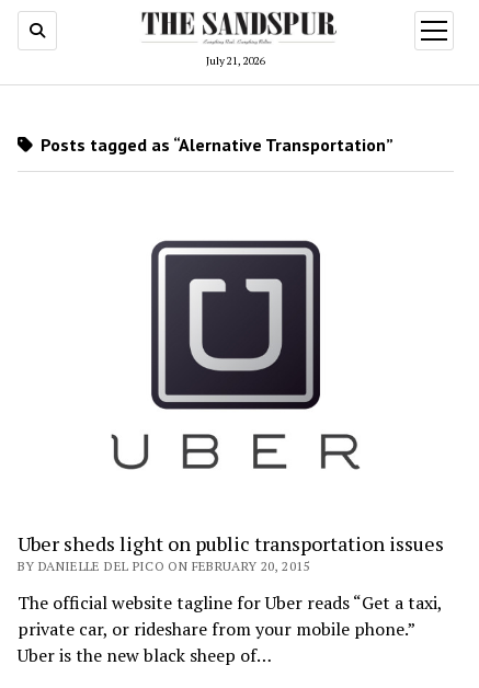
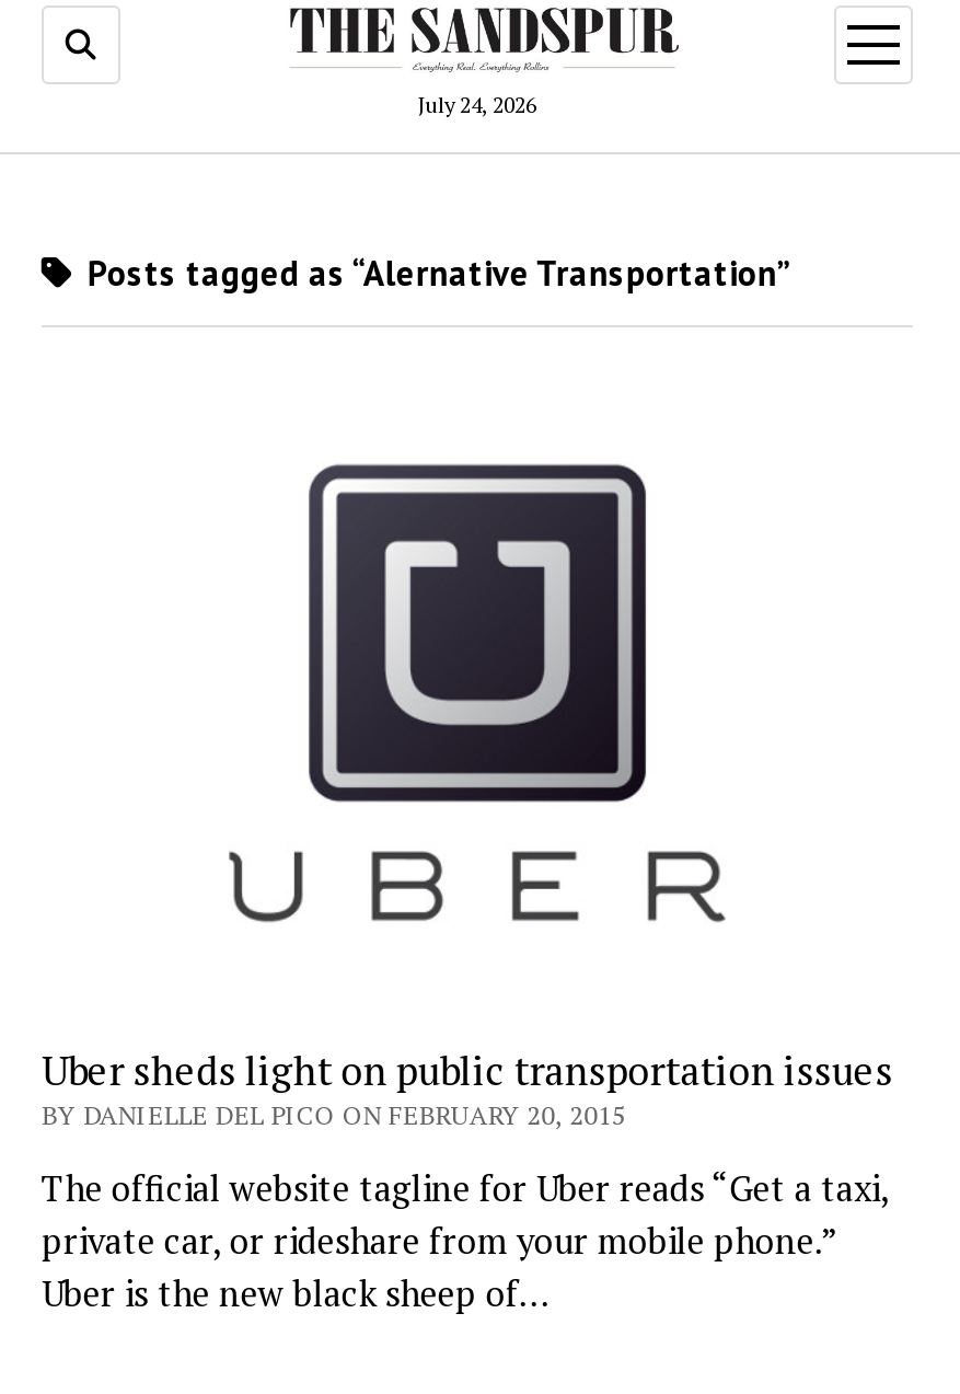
- July 21, 2026
+ July 24, 2026
